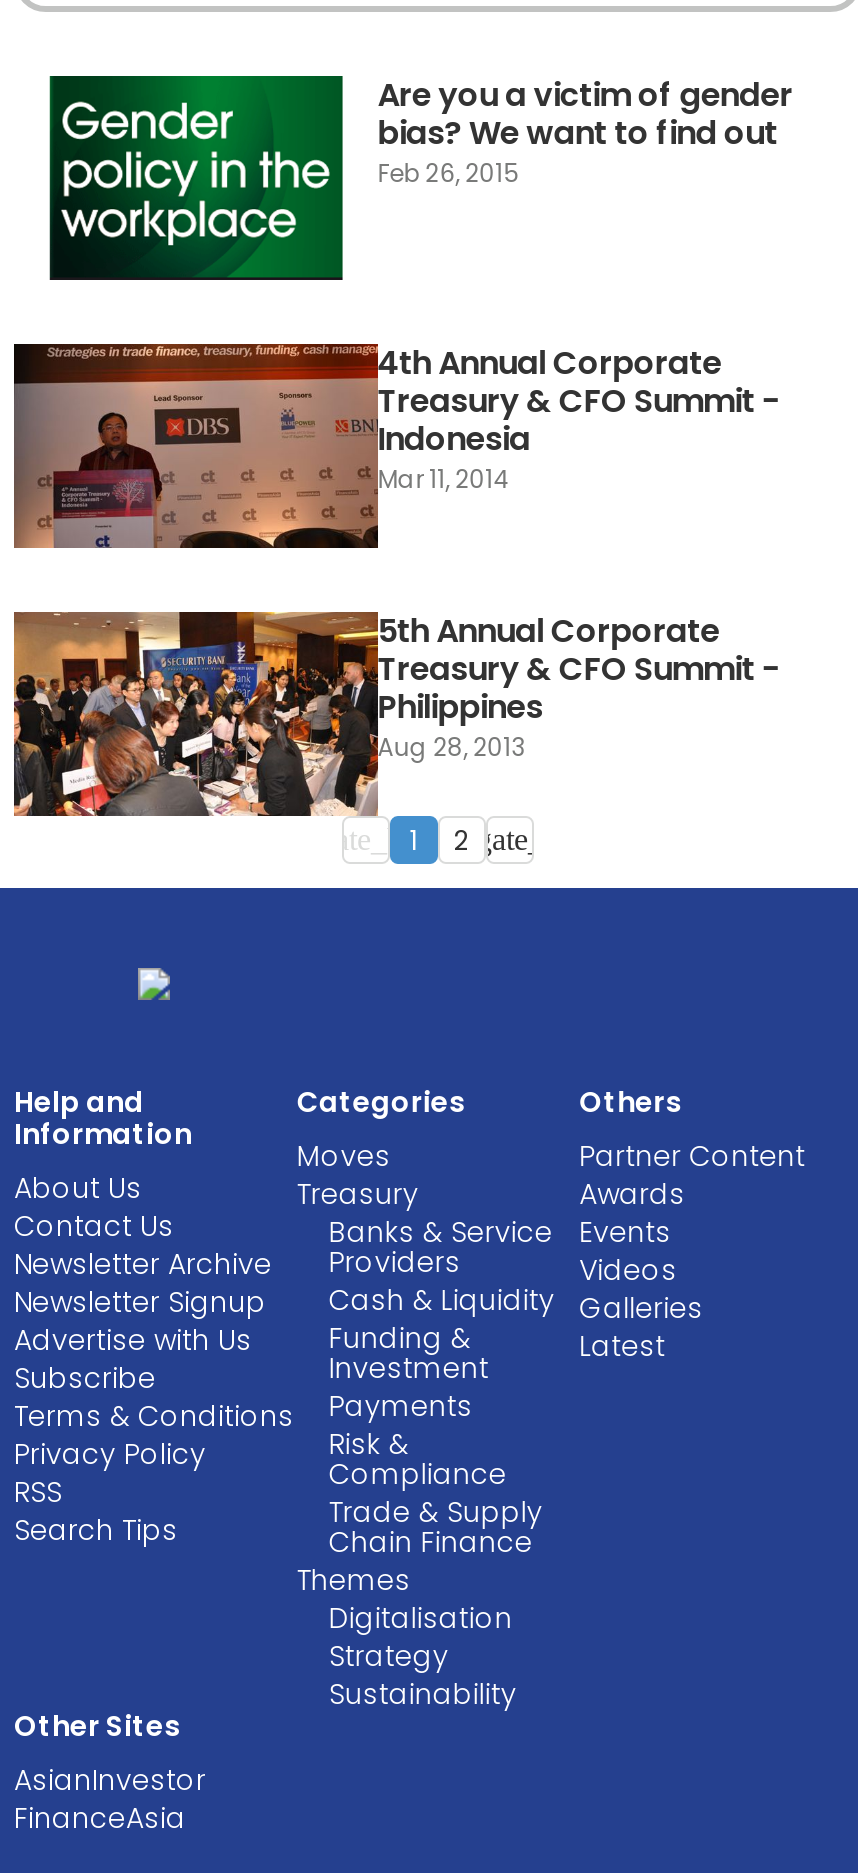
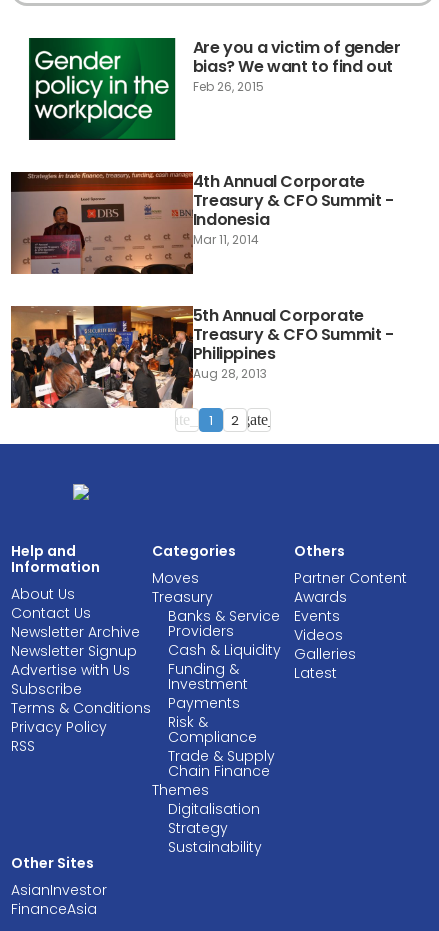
- Search Tips
